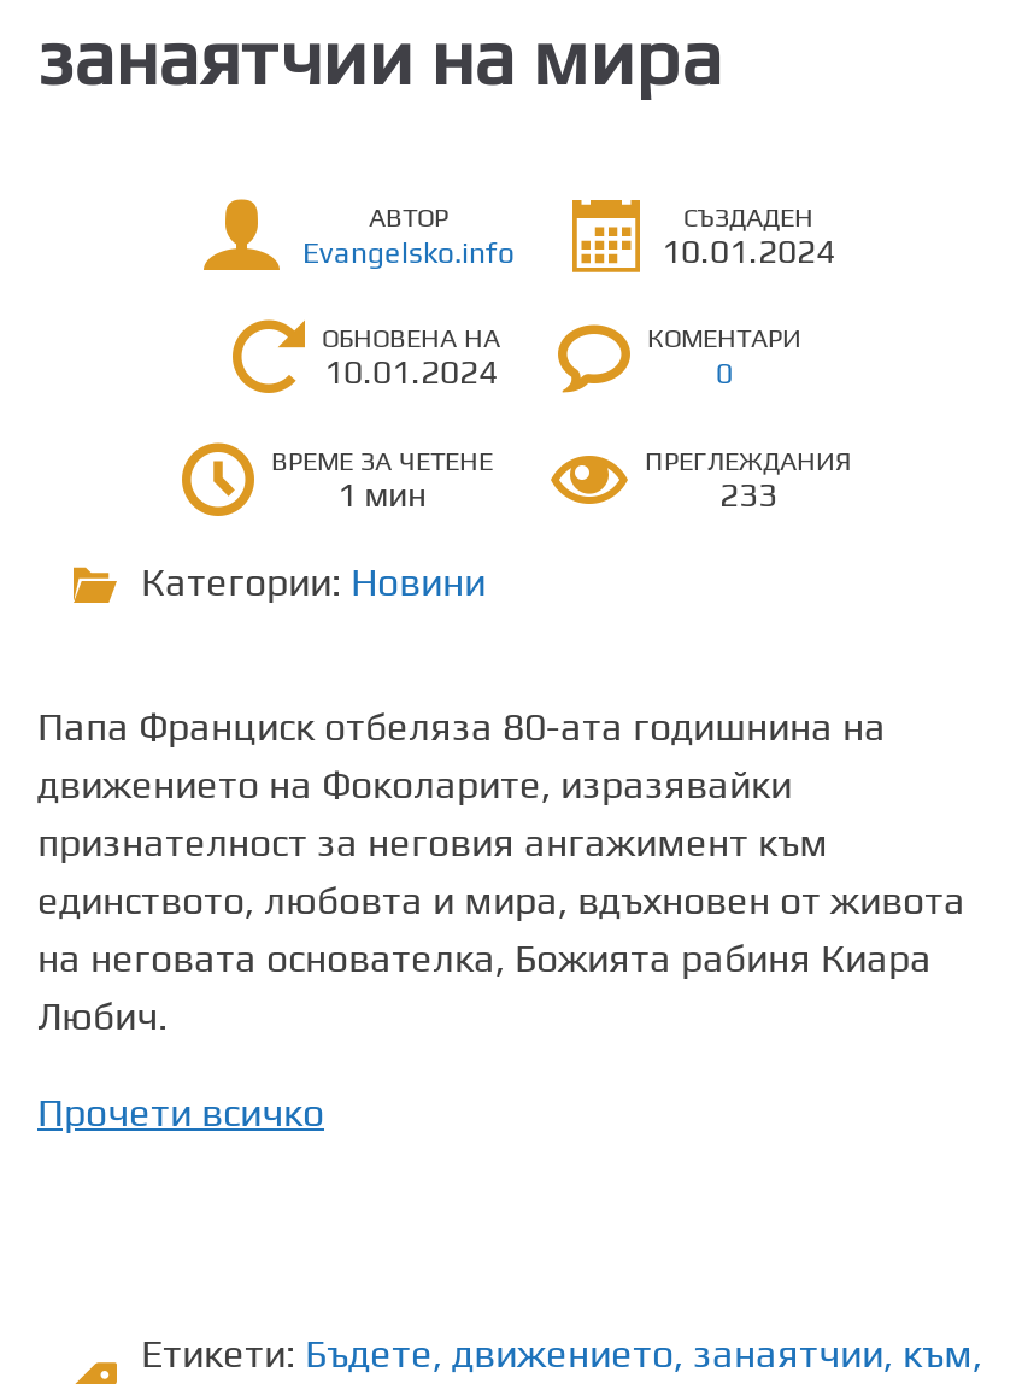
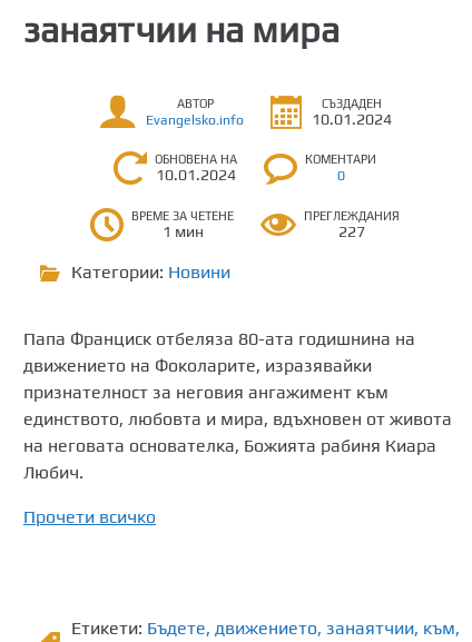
- 233
+ 227
